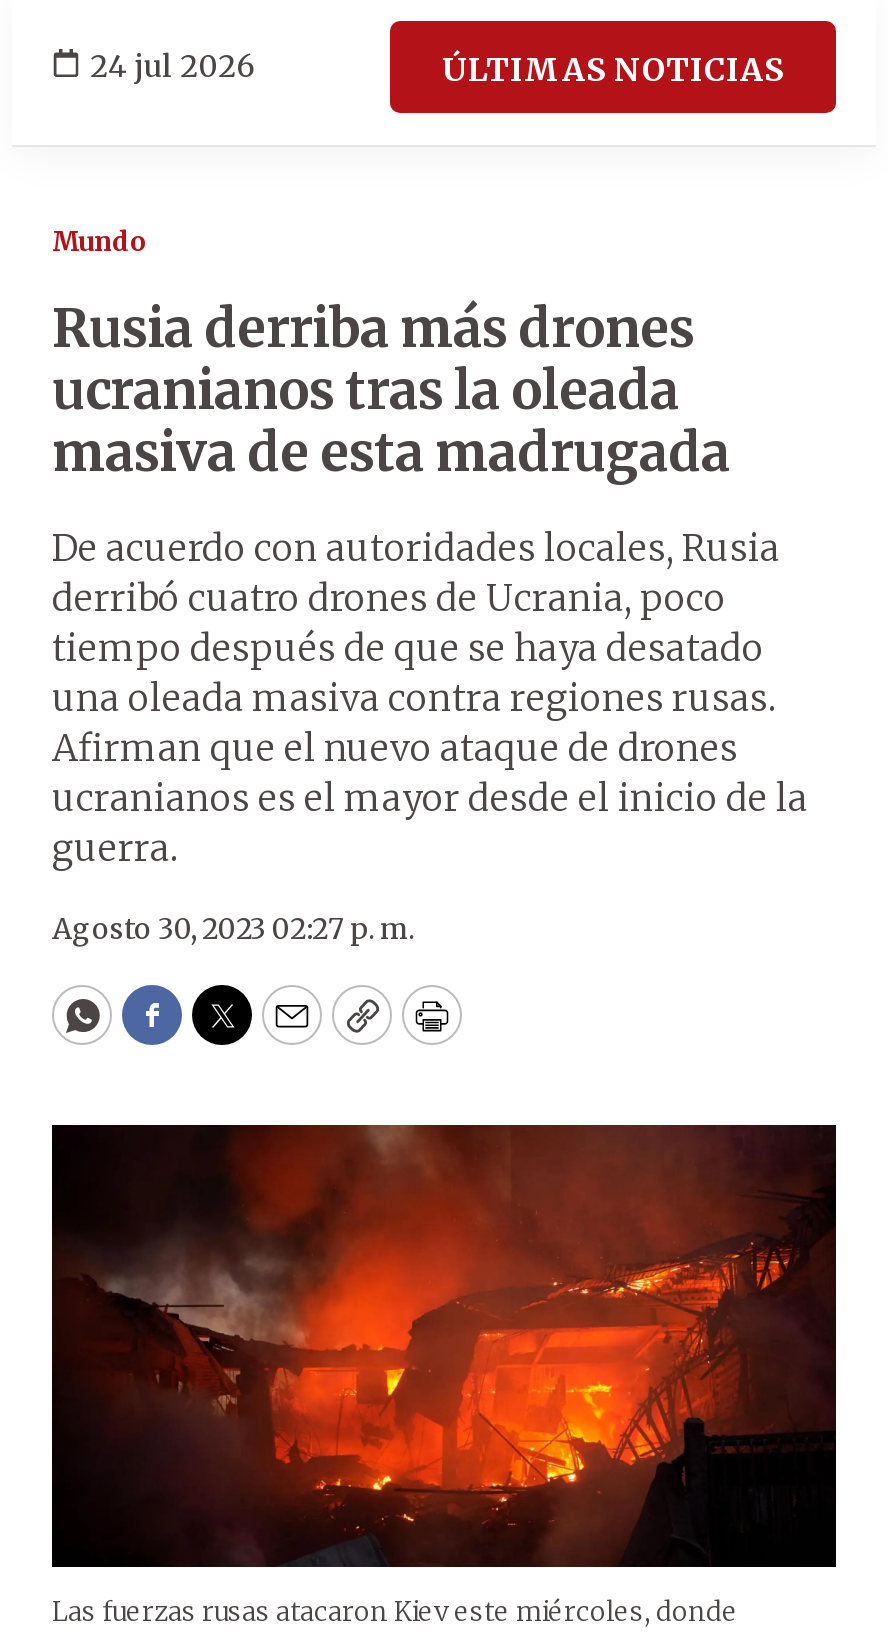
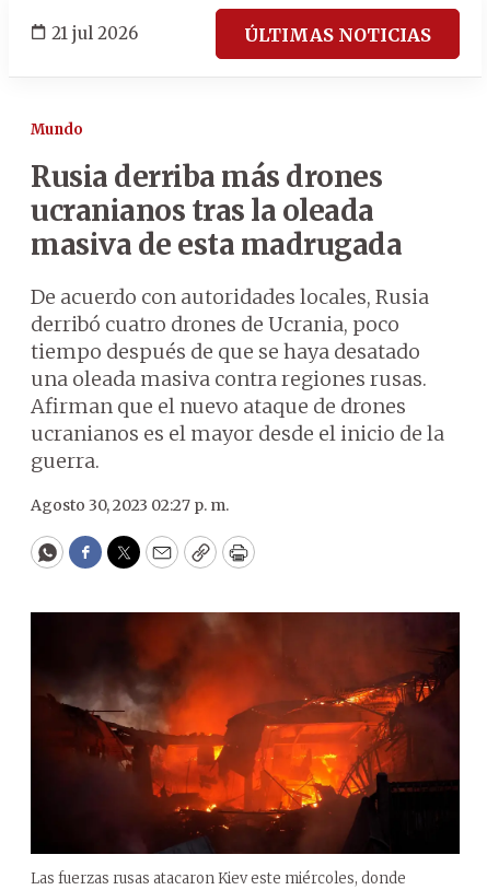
- 24 jul 2026
+ 21 jul 2026
